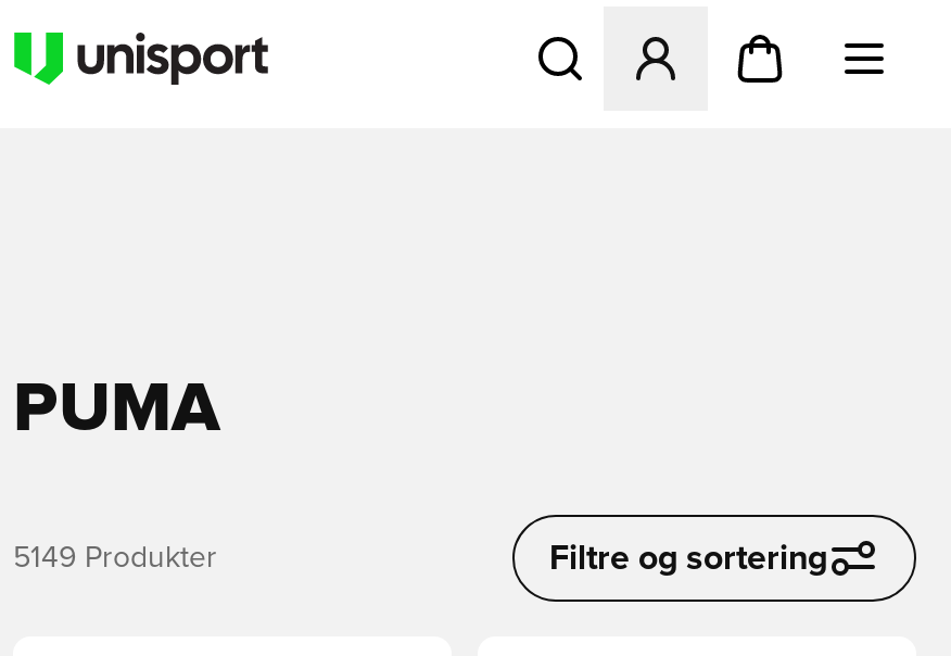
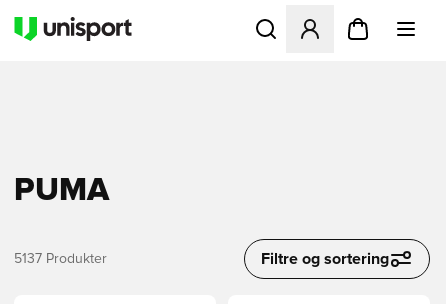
- 5149 Produkter
+ 5137 Produkter
